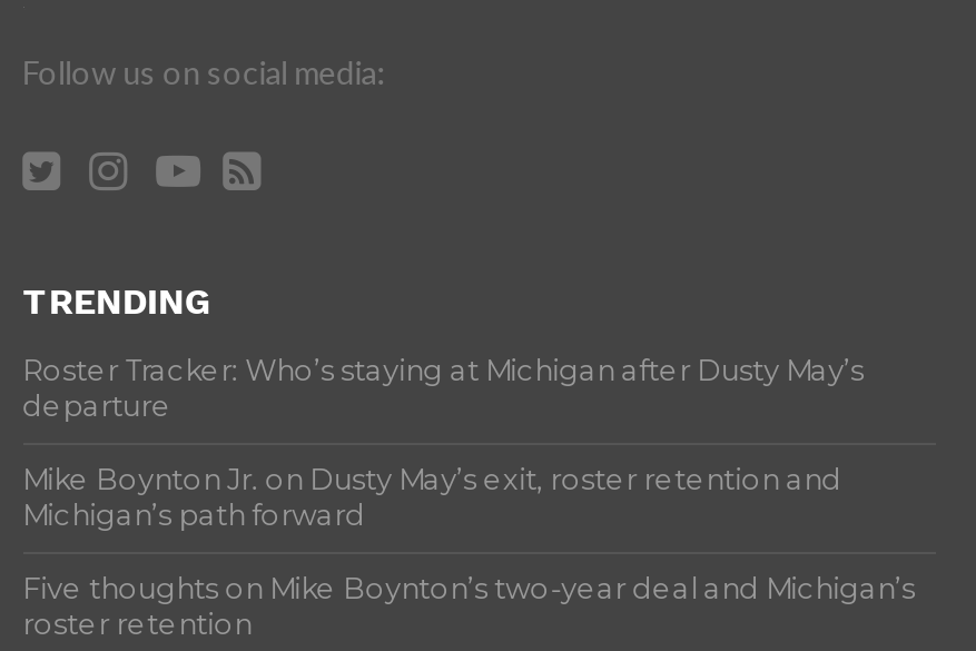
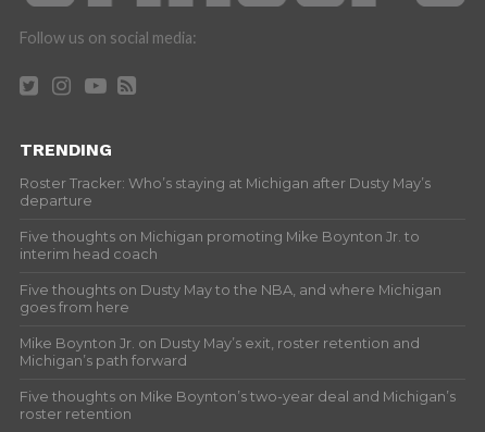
+ Five thoughts on Michigan promoting Mike Boynton Jr. to
+ interim head coach
+ Five thoughts on Dusty May to the NBA, and where Michigan
+ goes from here
